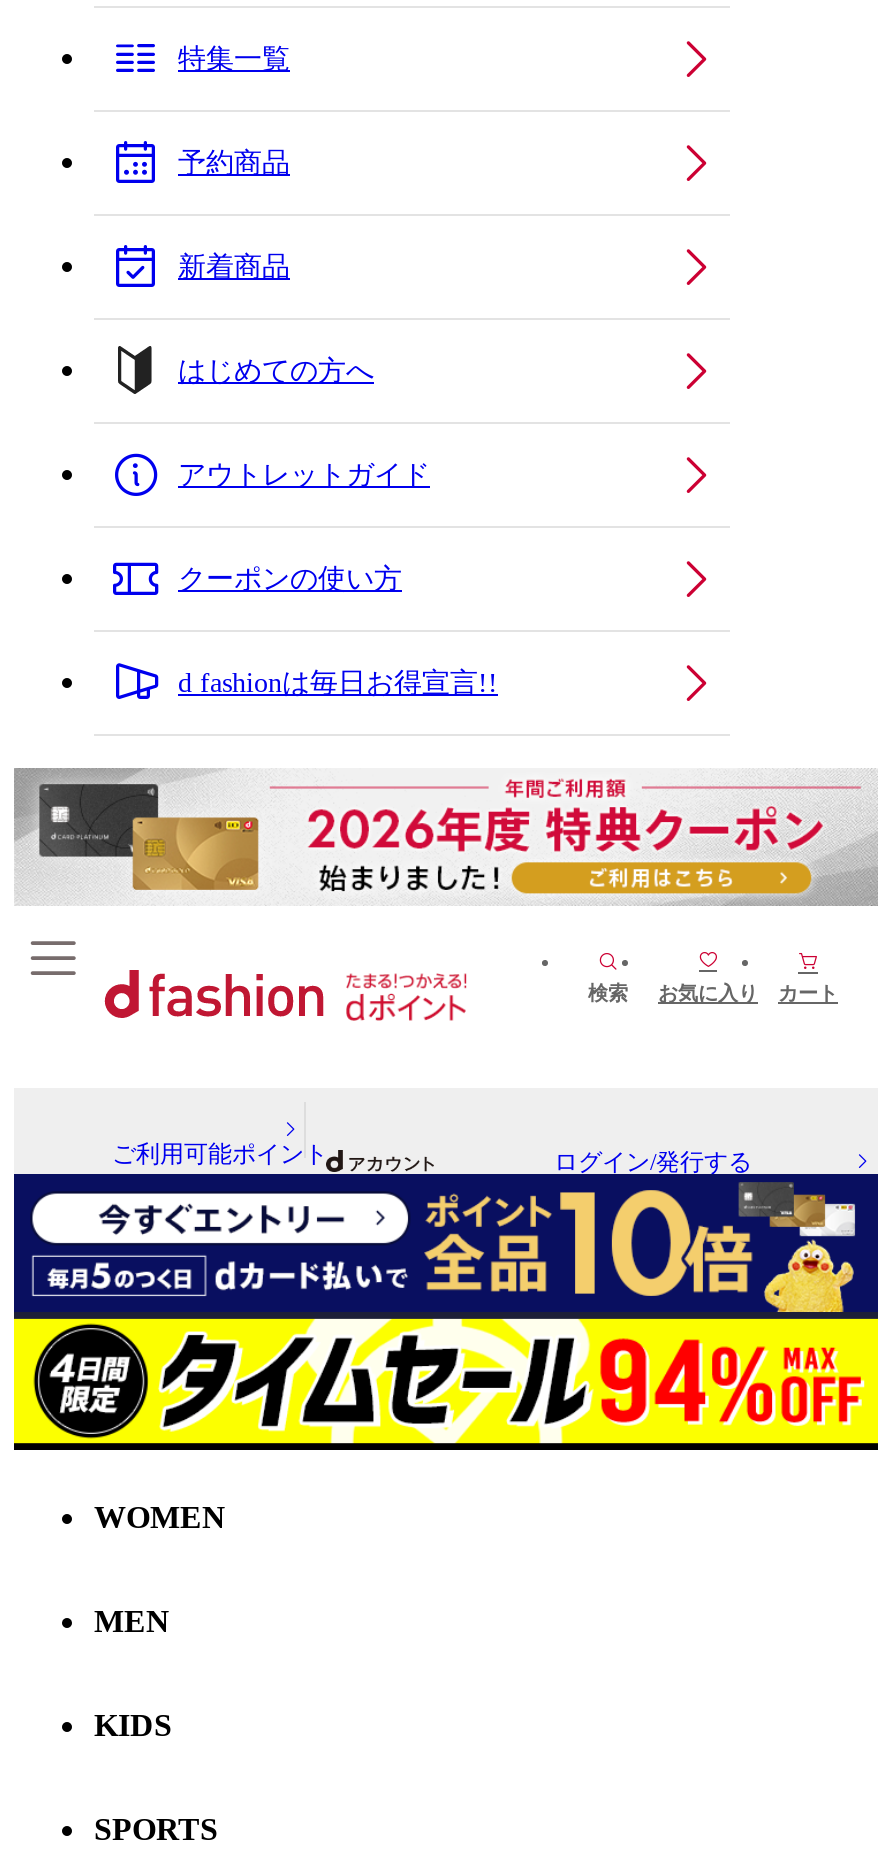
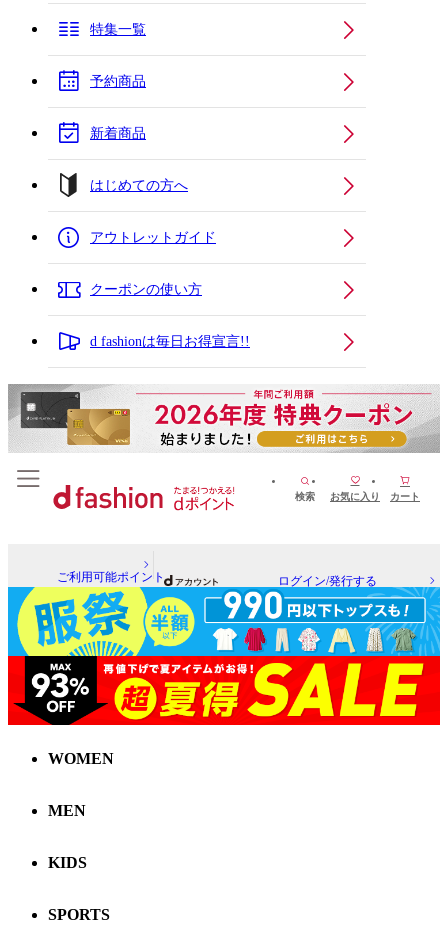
- [image]
+ [image]
